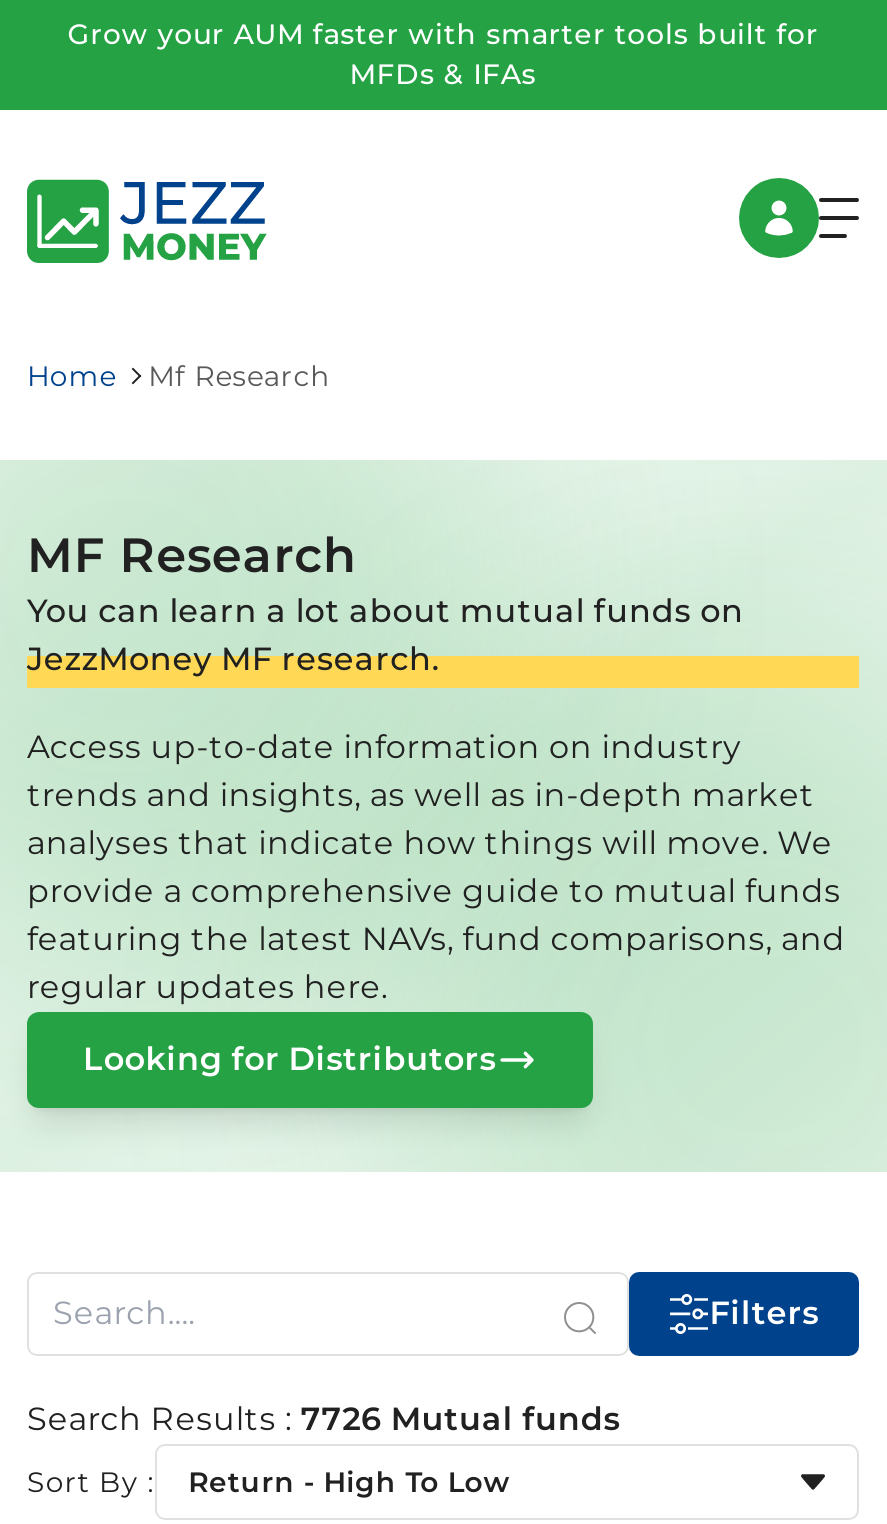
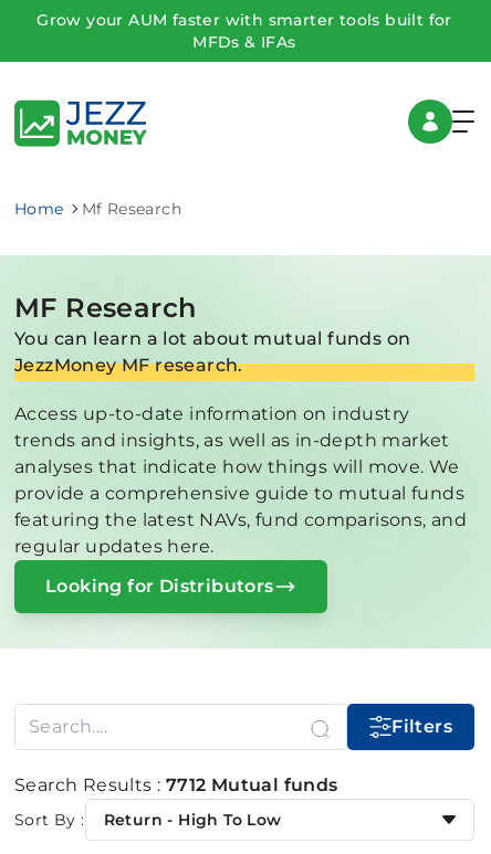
- Search Results : 7726 Mutual funds
+ Search Results : 7712 Mutual funds
